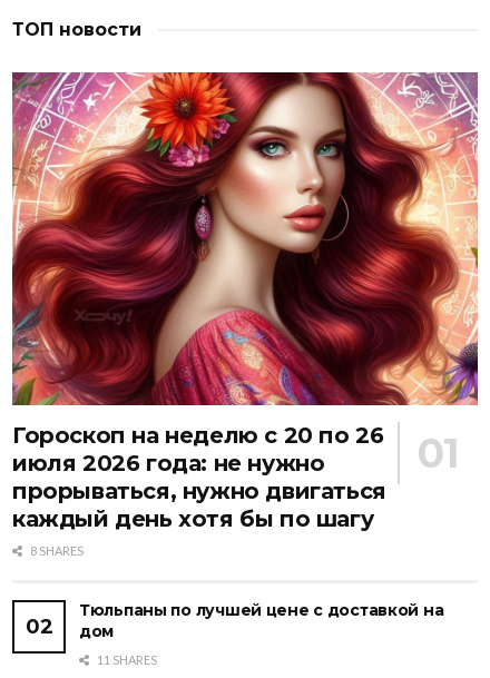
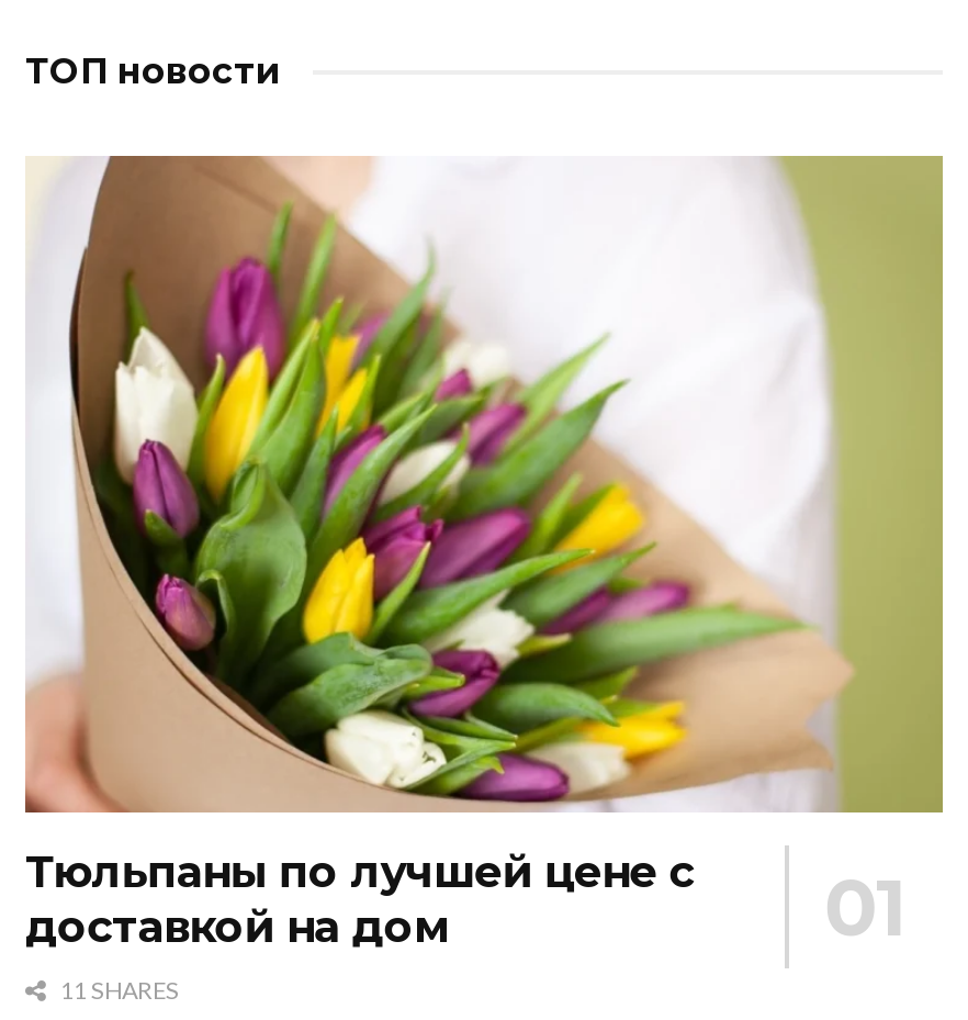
- [image]
- Гороскоп на неделю с 20 по 26
- июля 2026 года: не нужно
- прорываться, нужно двигаться
- каждый день хотя бы по шагу
- 8 SHARES
- Тюльпаны по лучшей цене с доставкой на
- дом
+ [image]
+ Тюльпаны по лучшей цене с
+ доставкой на дом
